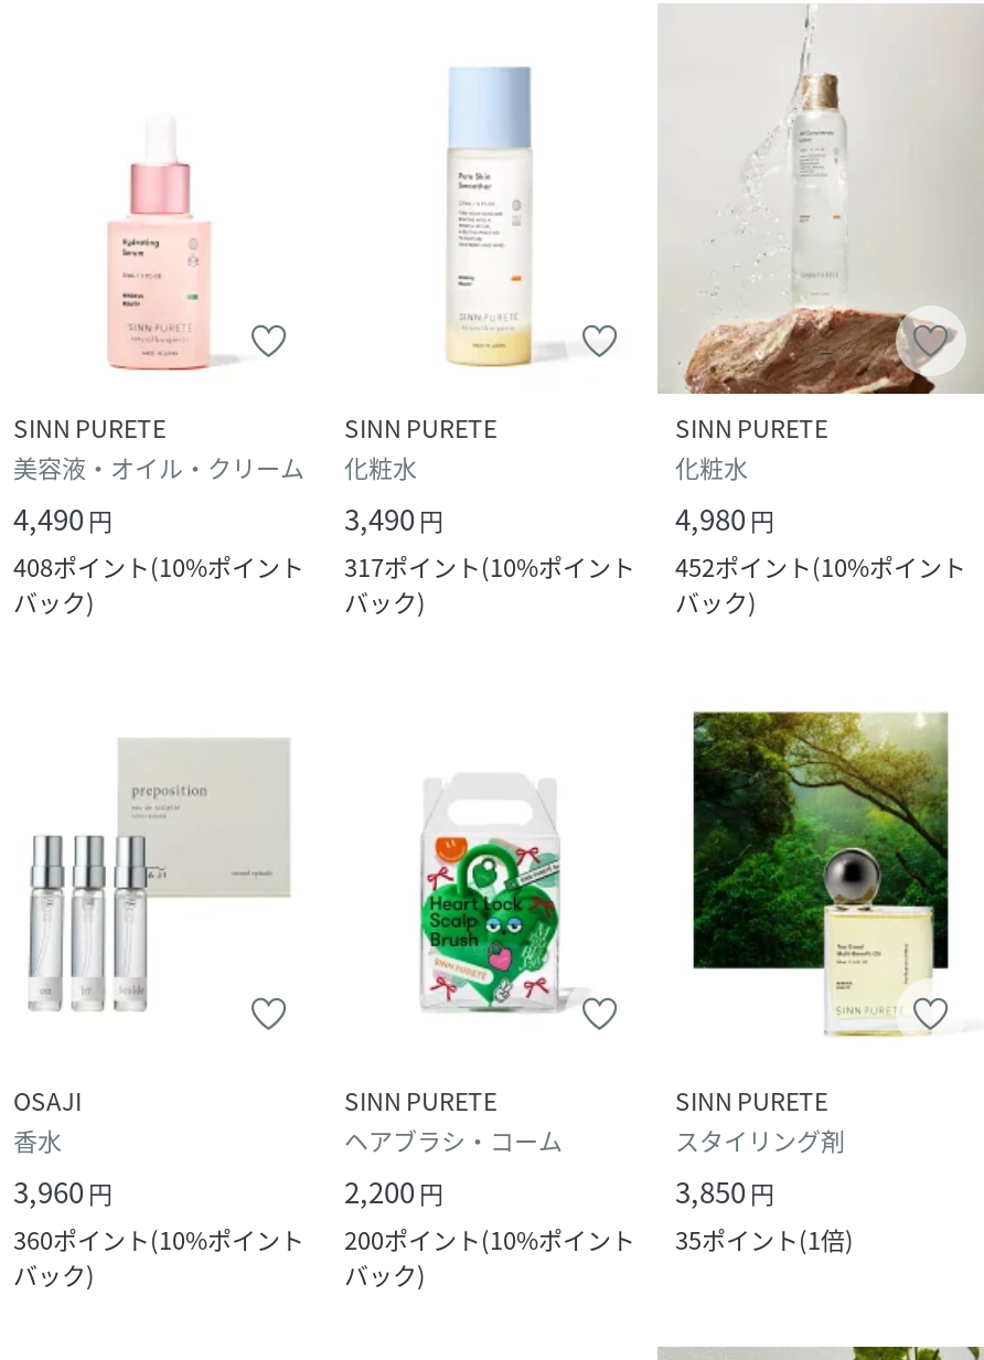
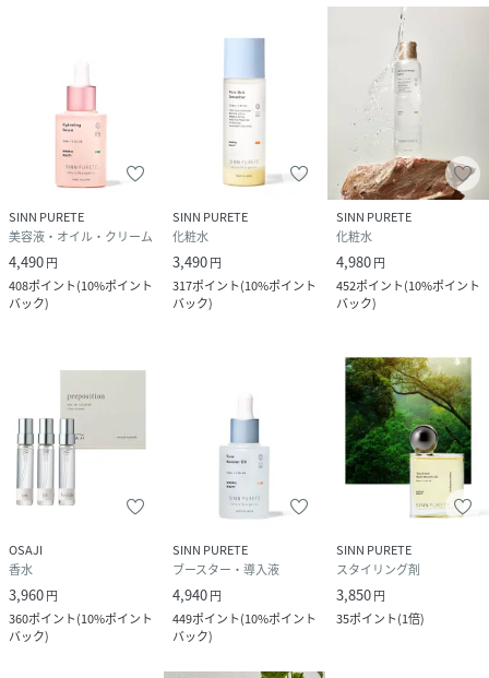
- [image]
- ヘアブラシ・コーム
- 2,200 円
- 200ポイント(10%ポイント
+ [image]
+ ブースター・導入液
+ 4,940 円
+ 449ポイント(10%ポイント
